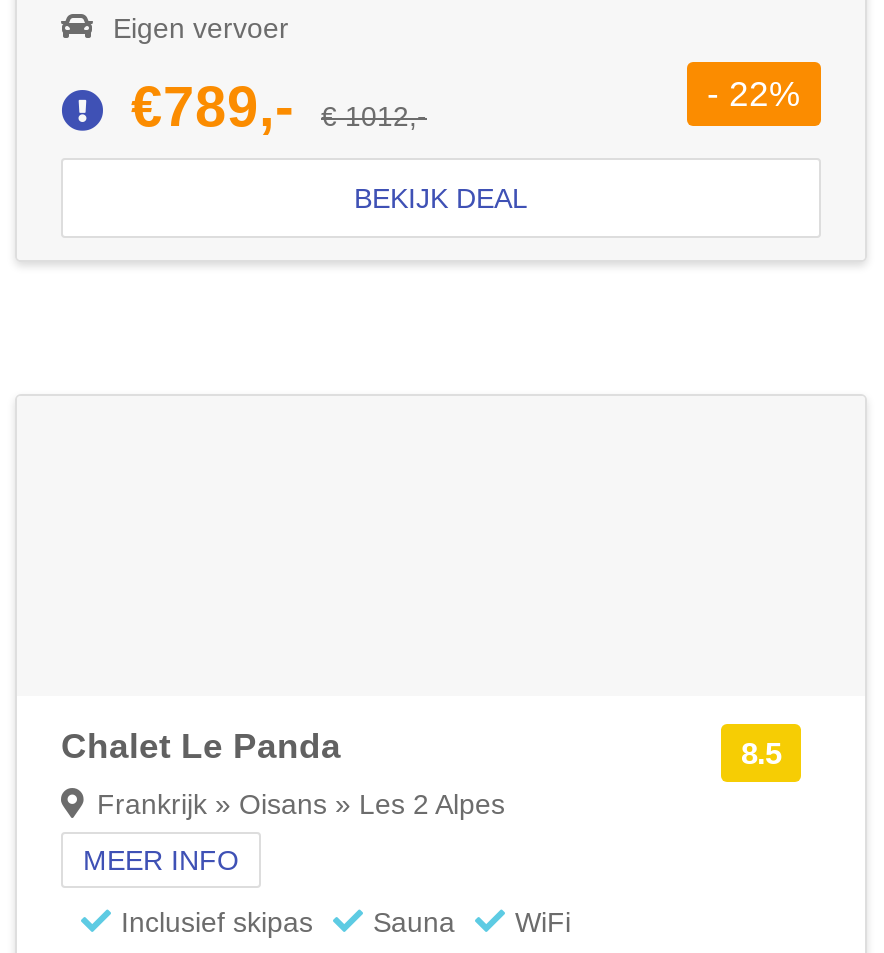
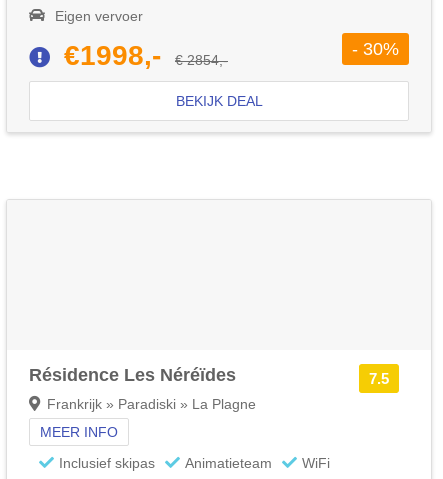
- €789,-
+ €1998,-

- - 22%
+ - 30%

- € 1012,-
+ € 2854,-

- 8.5
- Chalet Le Panda
+ 7.5
+ Résidence Les Néréïdes

- Frankrijk » Oisans » Les 2 Alpes
+ Frankrijk » Paradiski » La Plagne

- Sauna
+ Animatieteam
